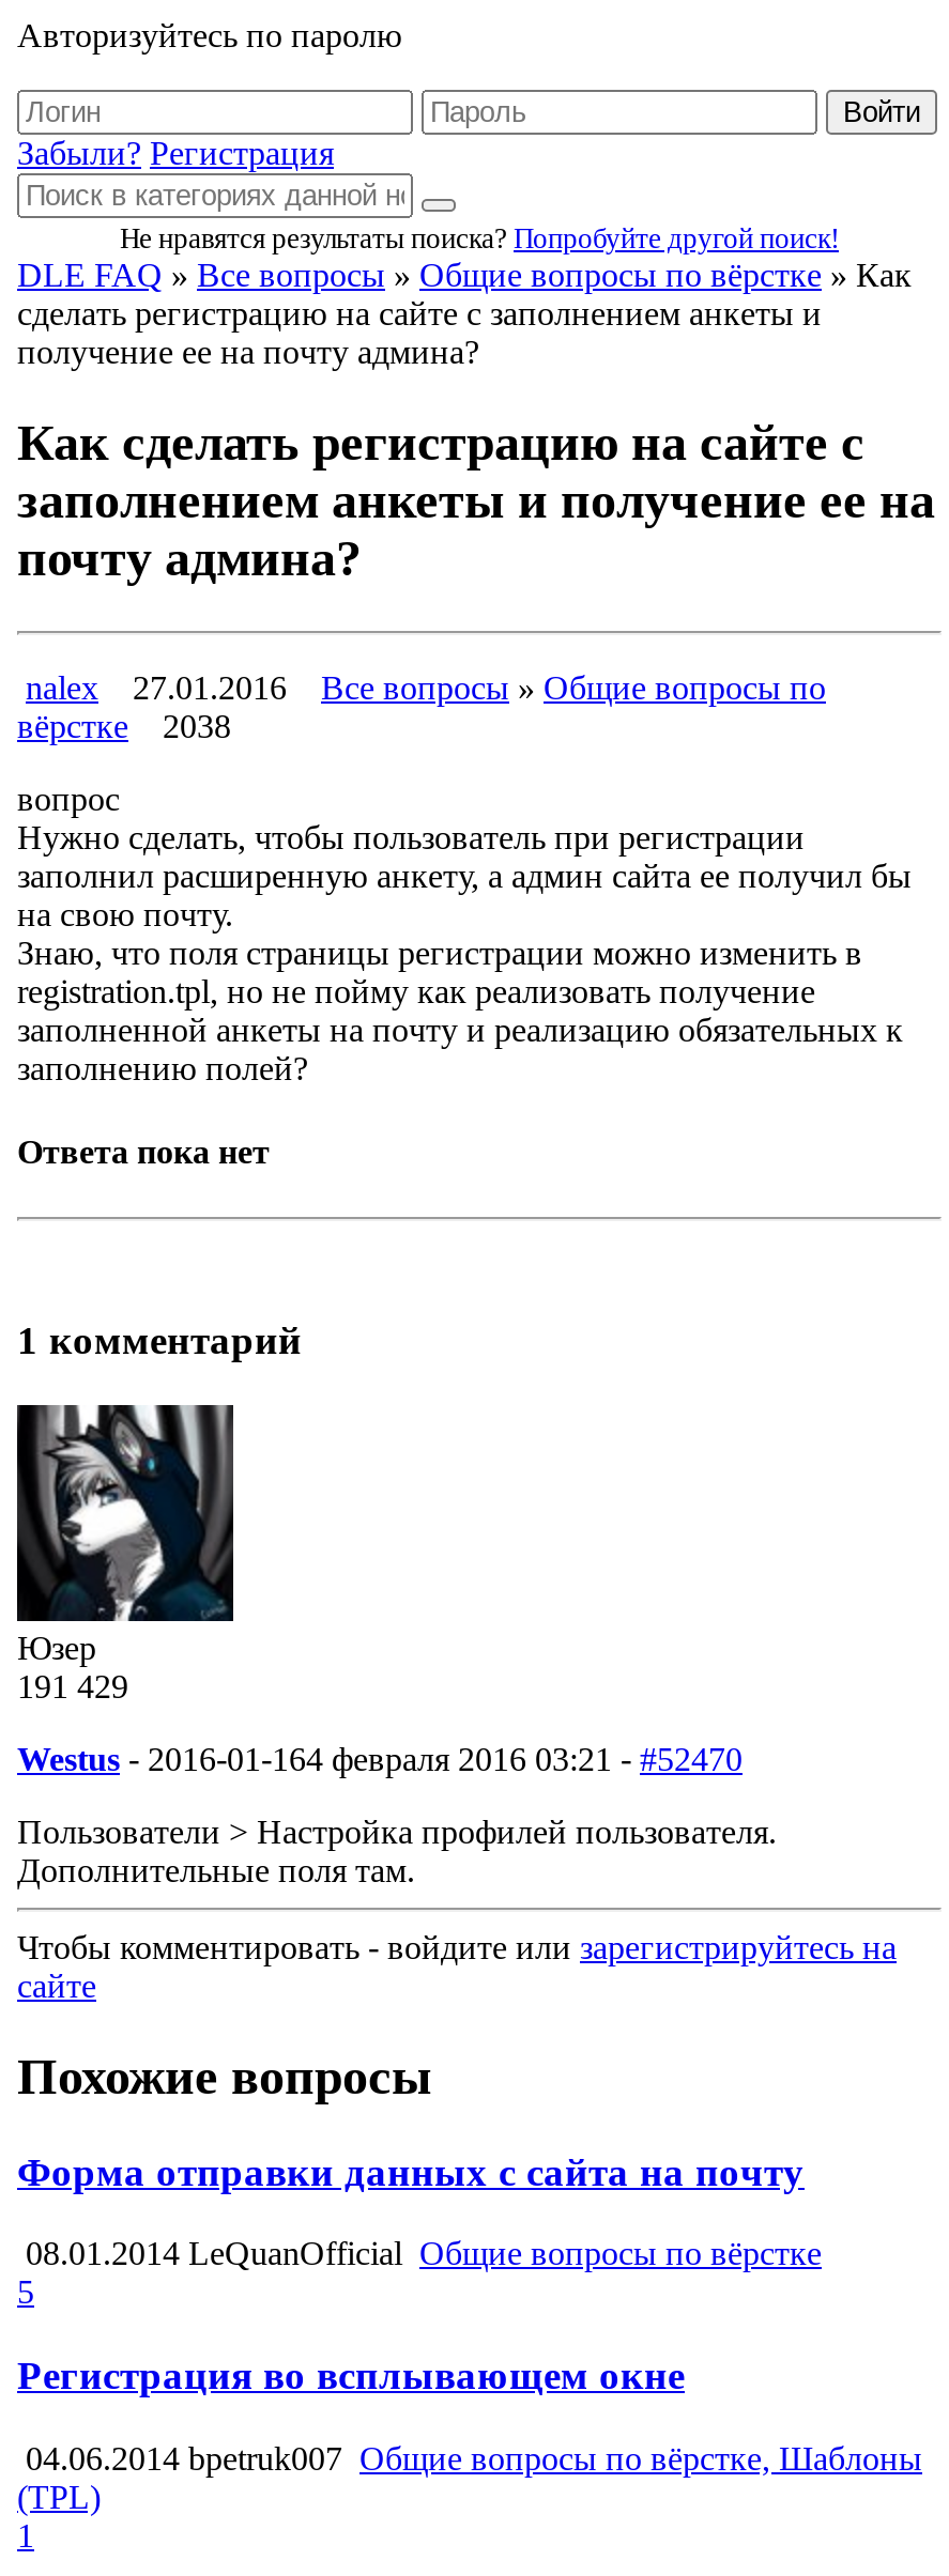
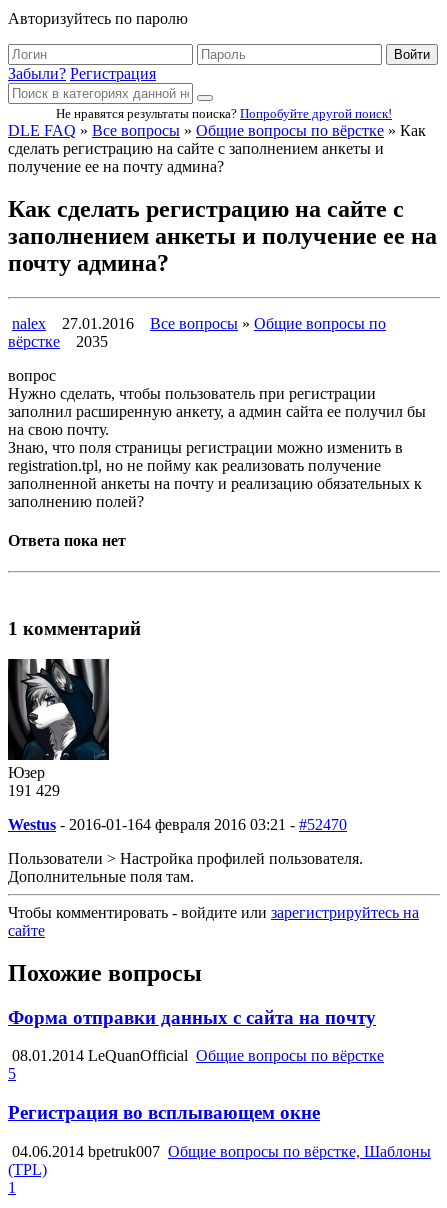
- вёрстке 2038
+ вёрстке 2035
